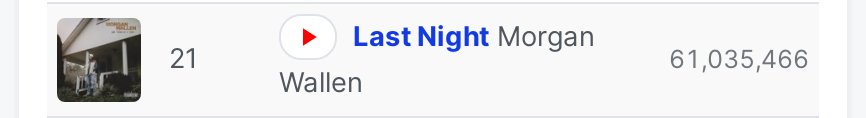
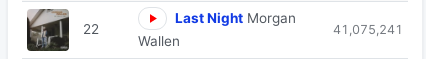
- 21
+ 22

- 61,035,466
+ 41,075,241
